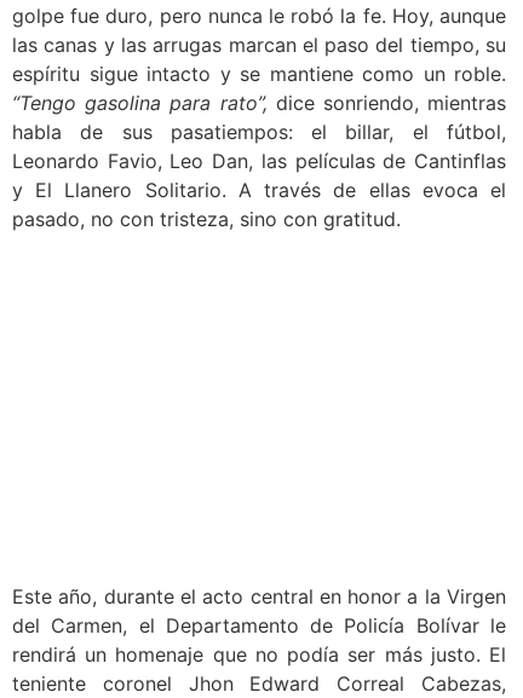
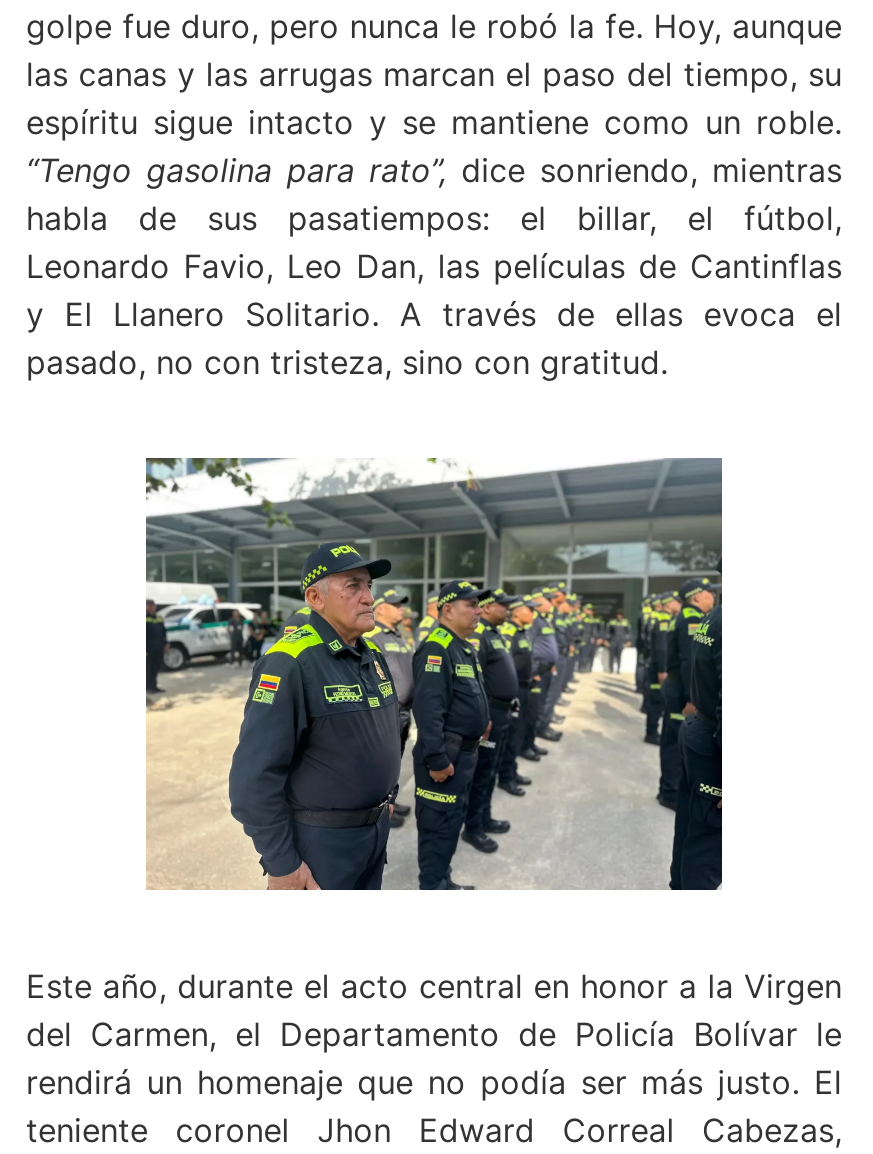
+ [image]
